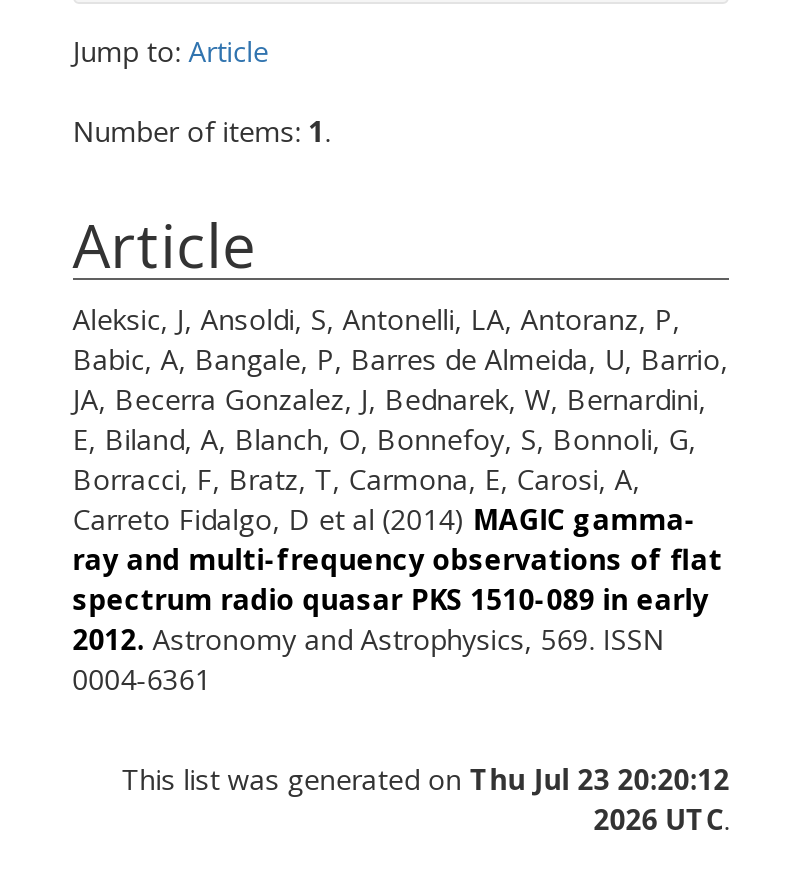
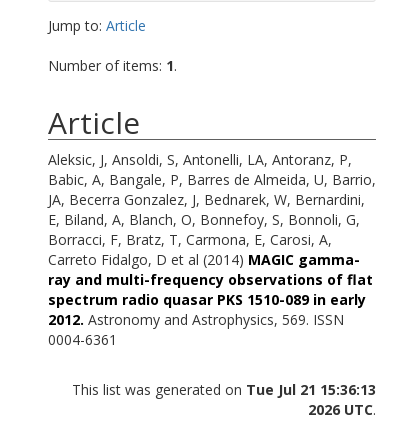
- This list was generated on Thu Jul 23 20:20:12
+ This list was generated on Tue Jul 21 15:36:13
